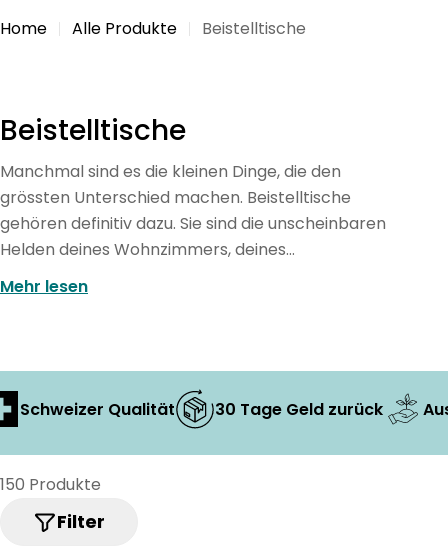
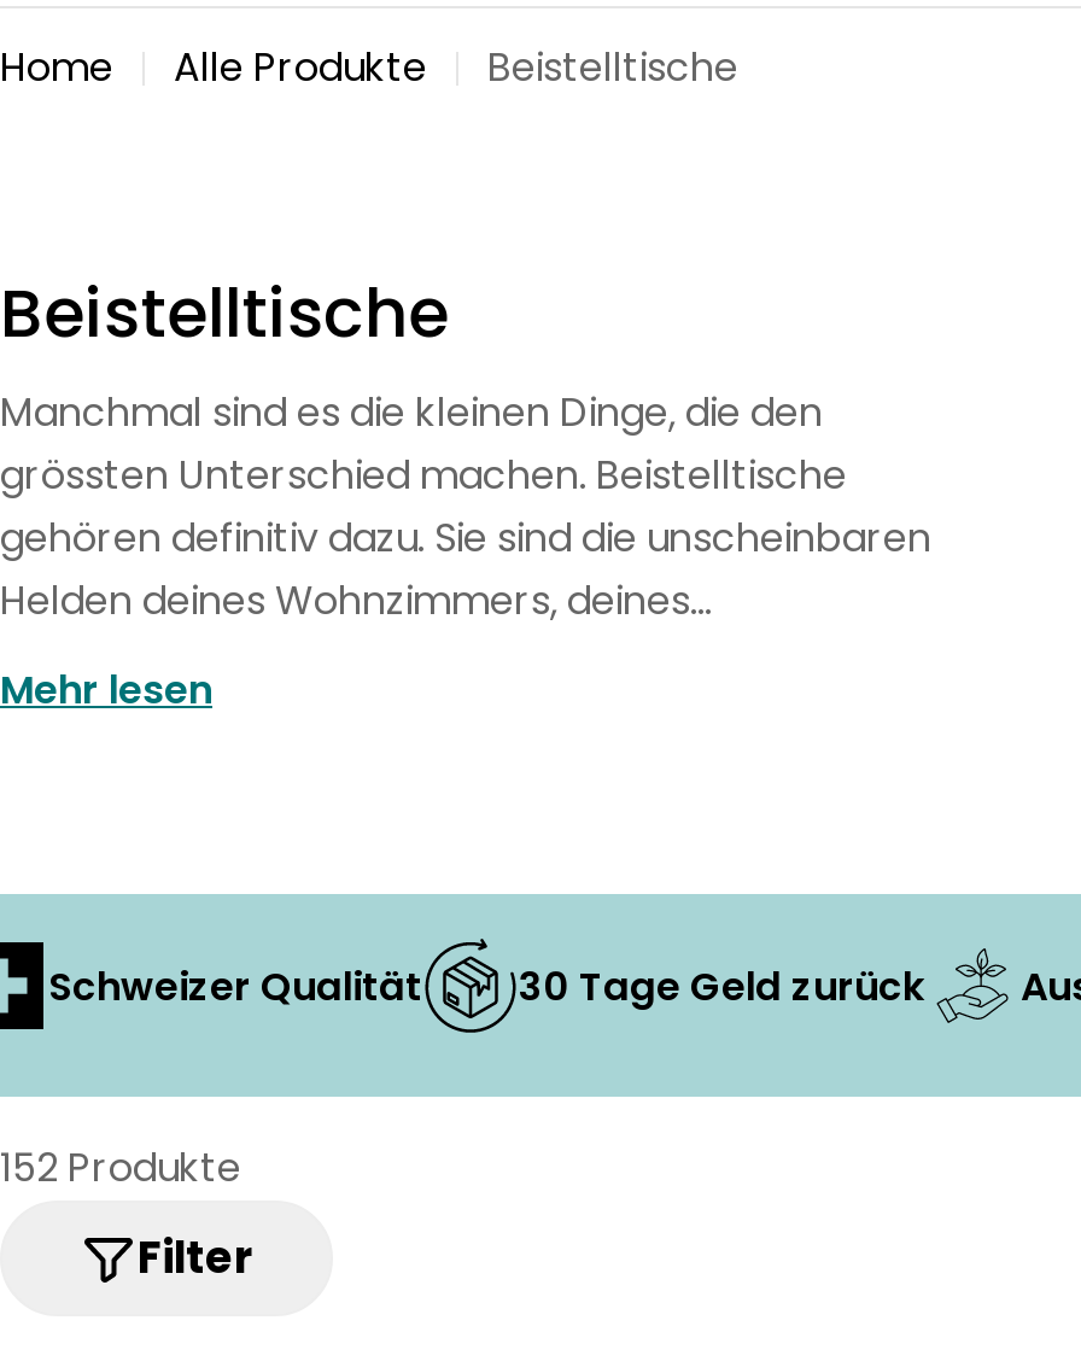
- 150 Produkte
+ 152 Produkte
